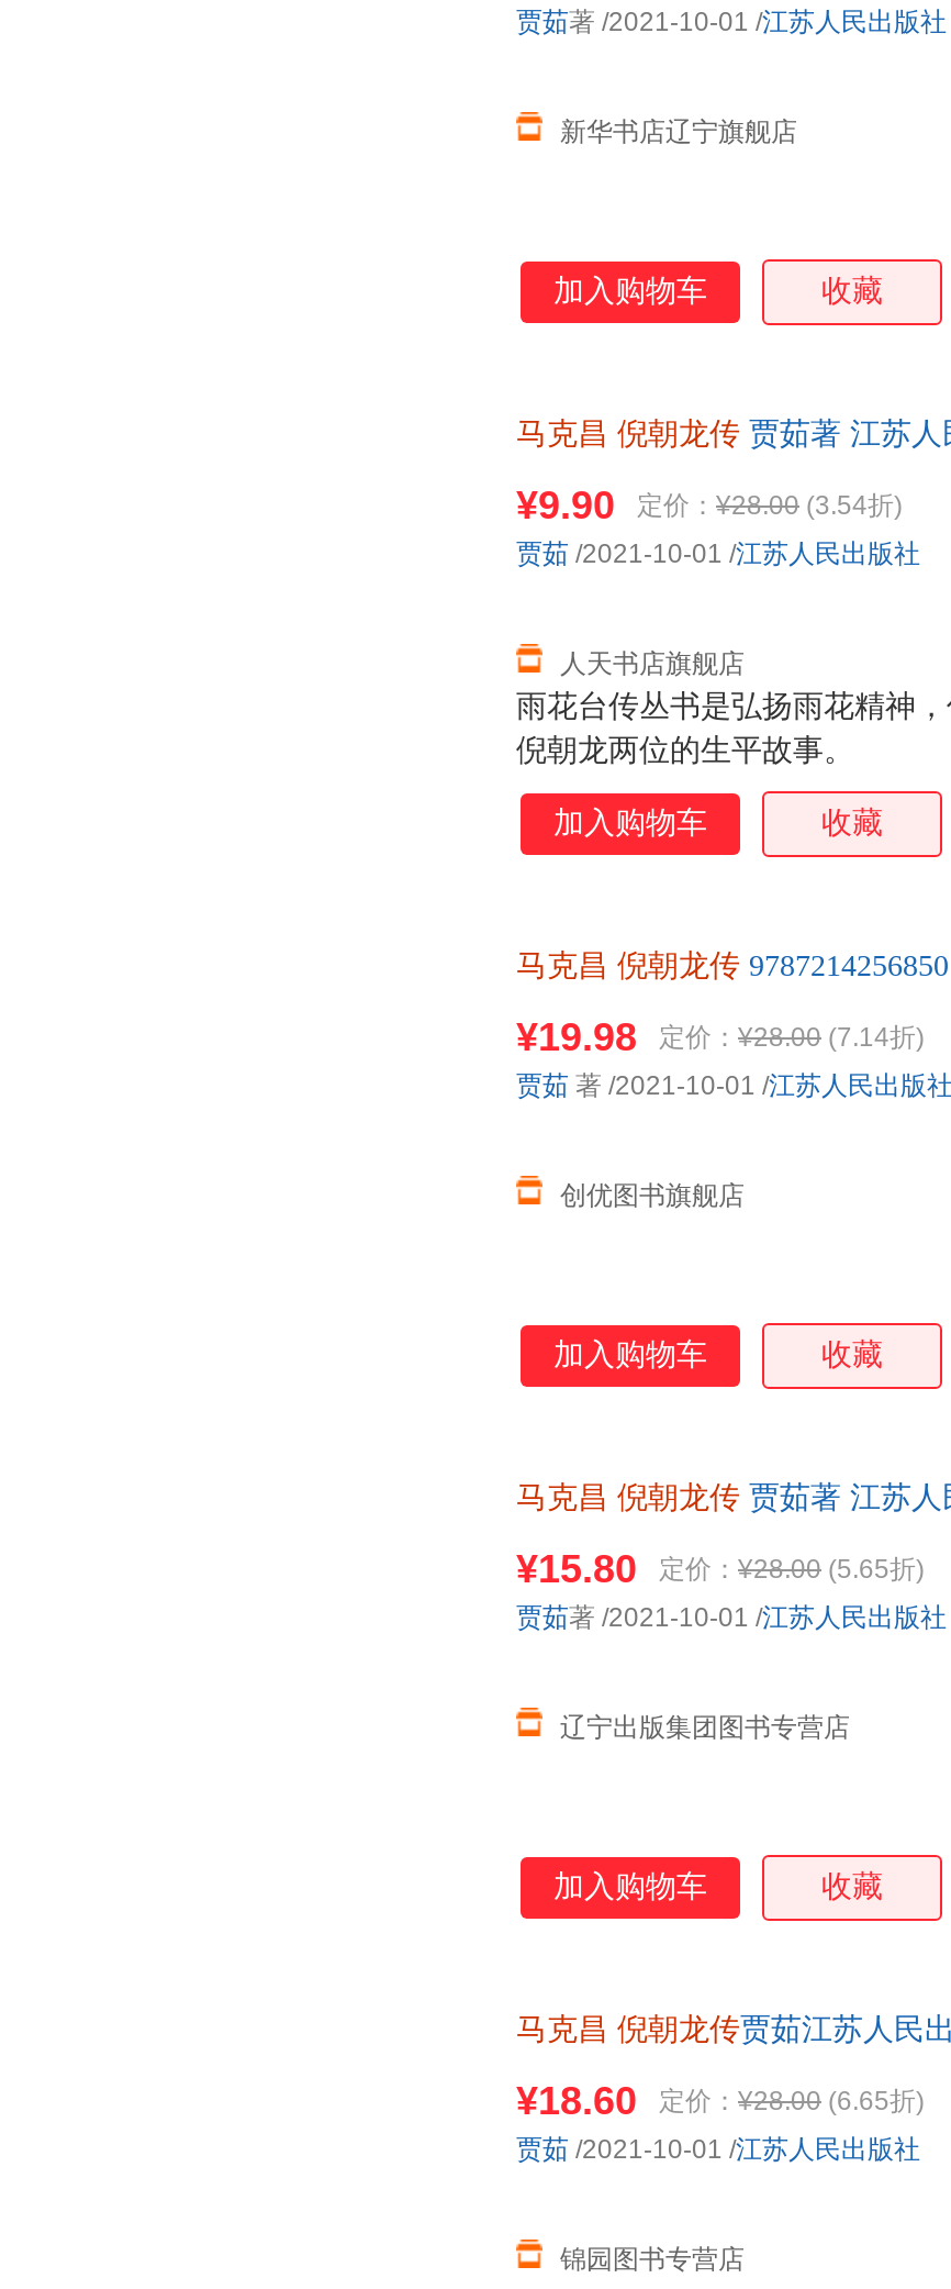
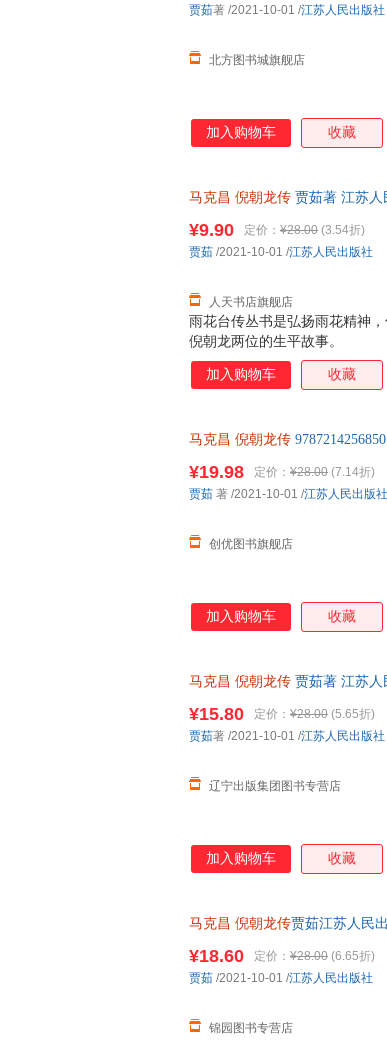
- 新华书店辽宁旗舰店
+ 北方图书城旗舰店
